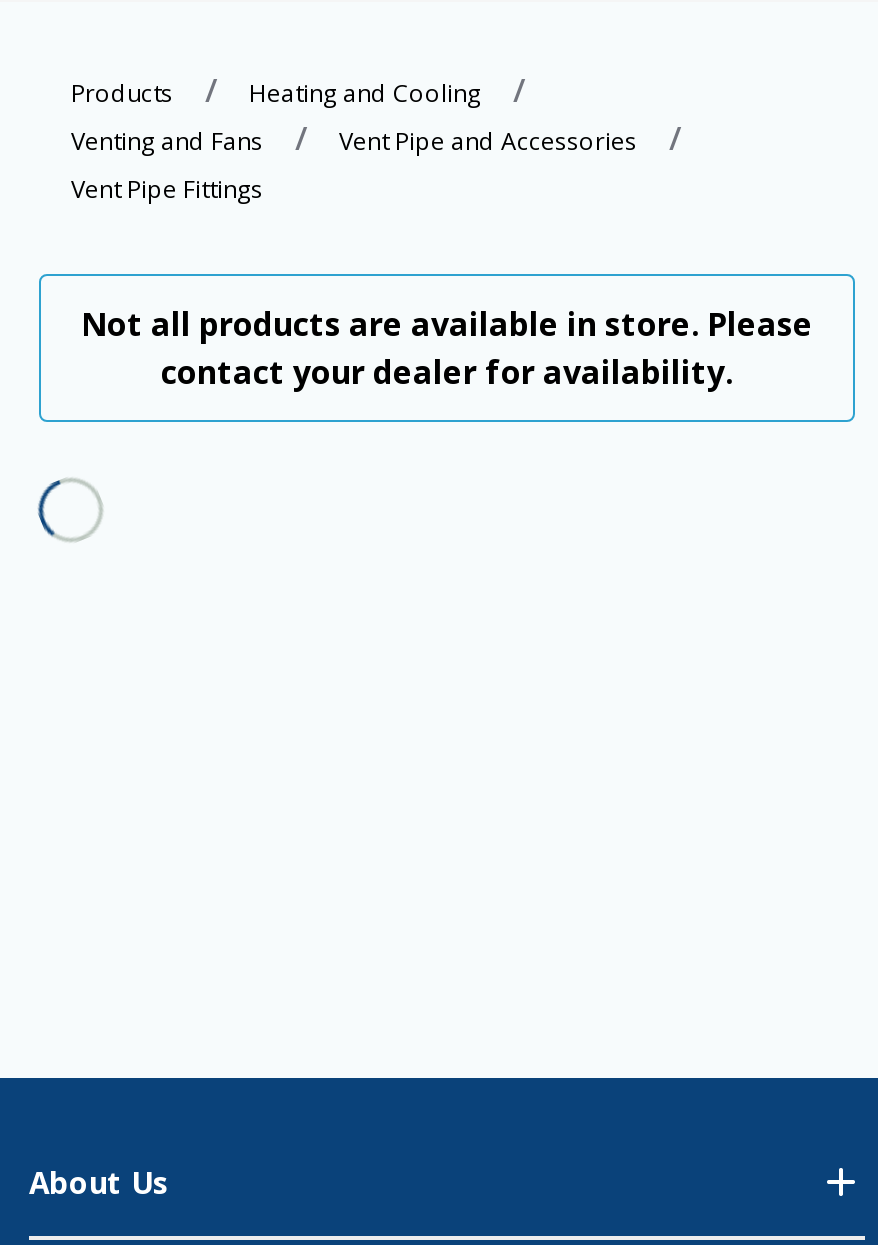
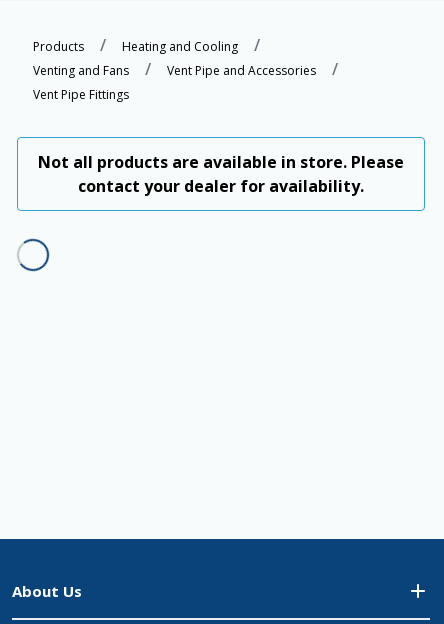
- [image]
+ [image]
